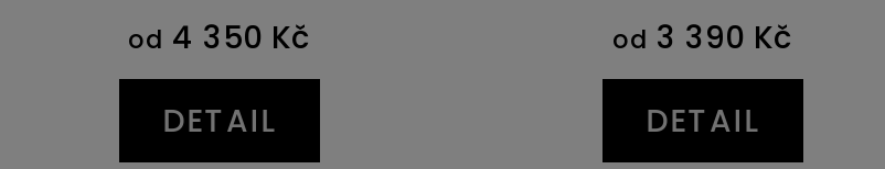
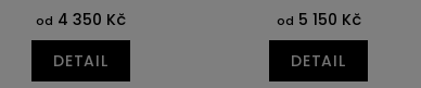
- od 3 390 Kč
+ od 5 150 Kč
